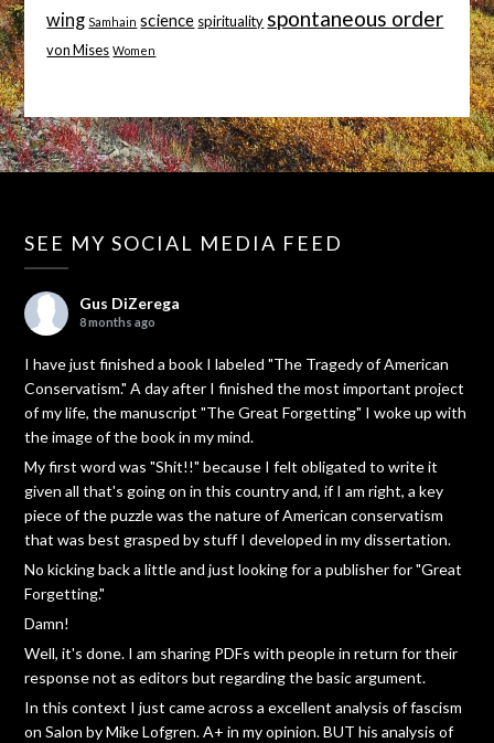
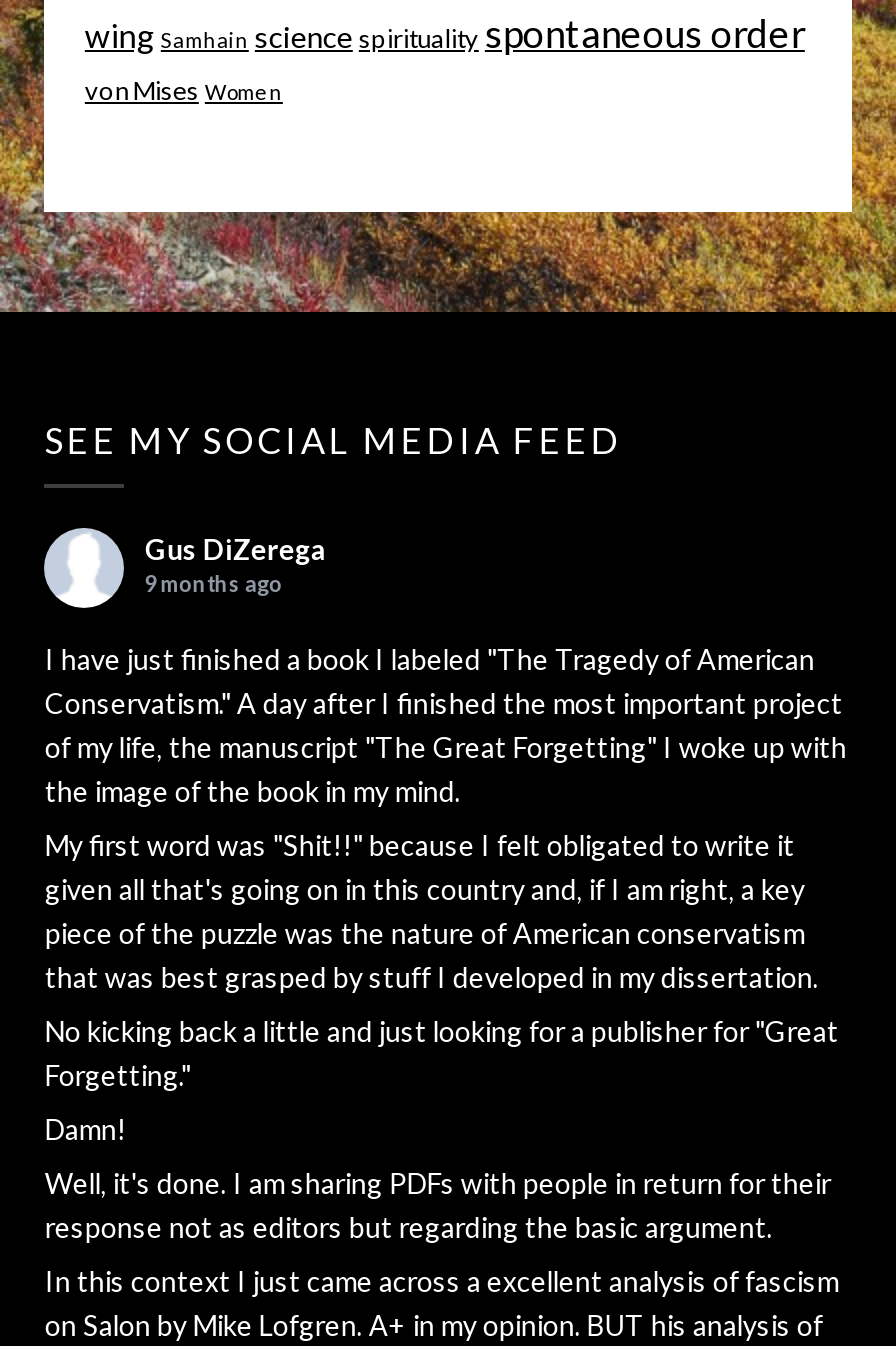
- 8 months ago
+ 9 months ago
